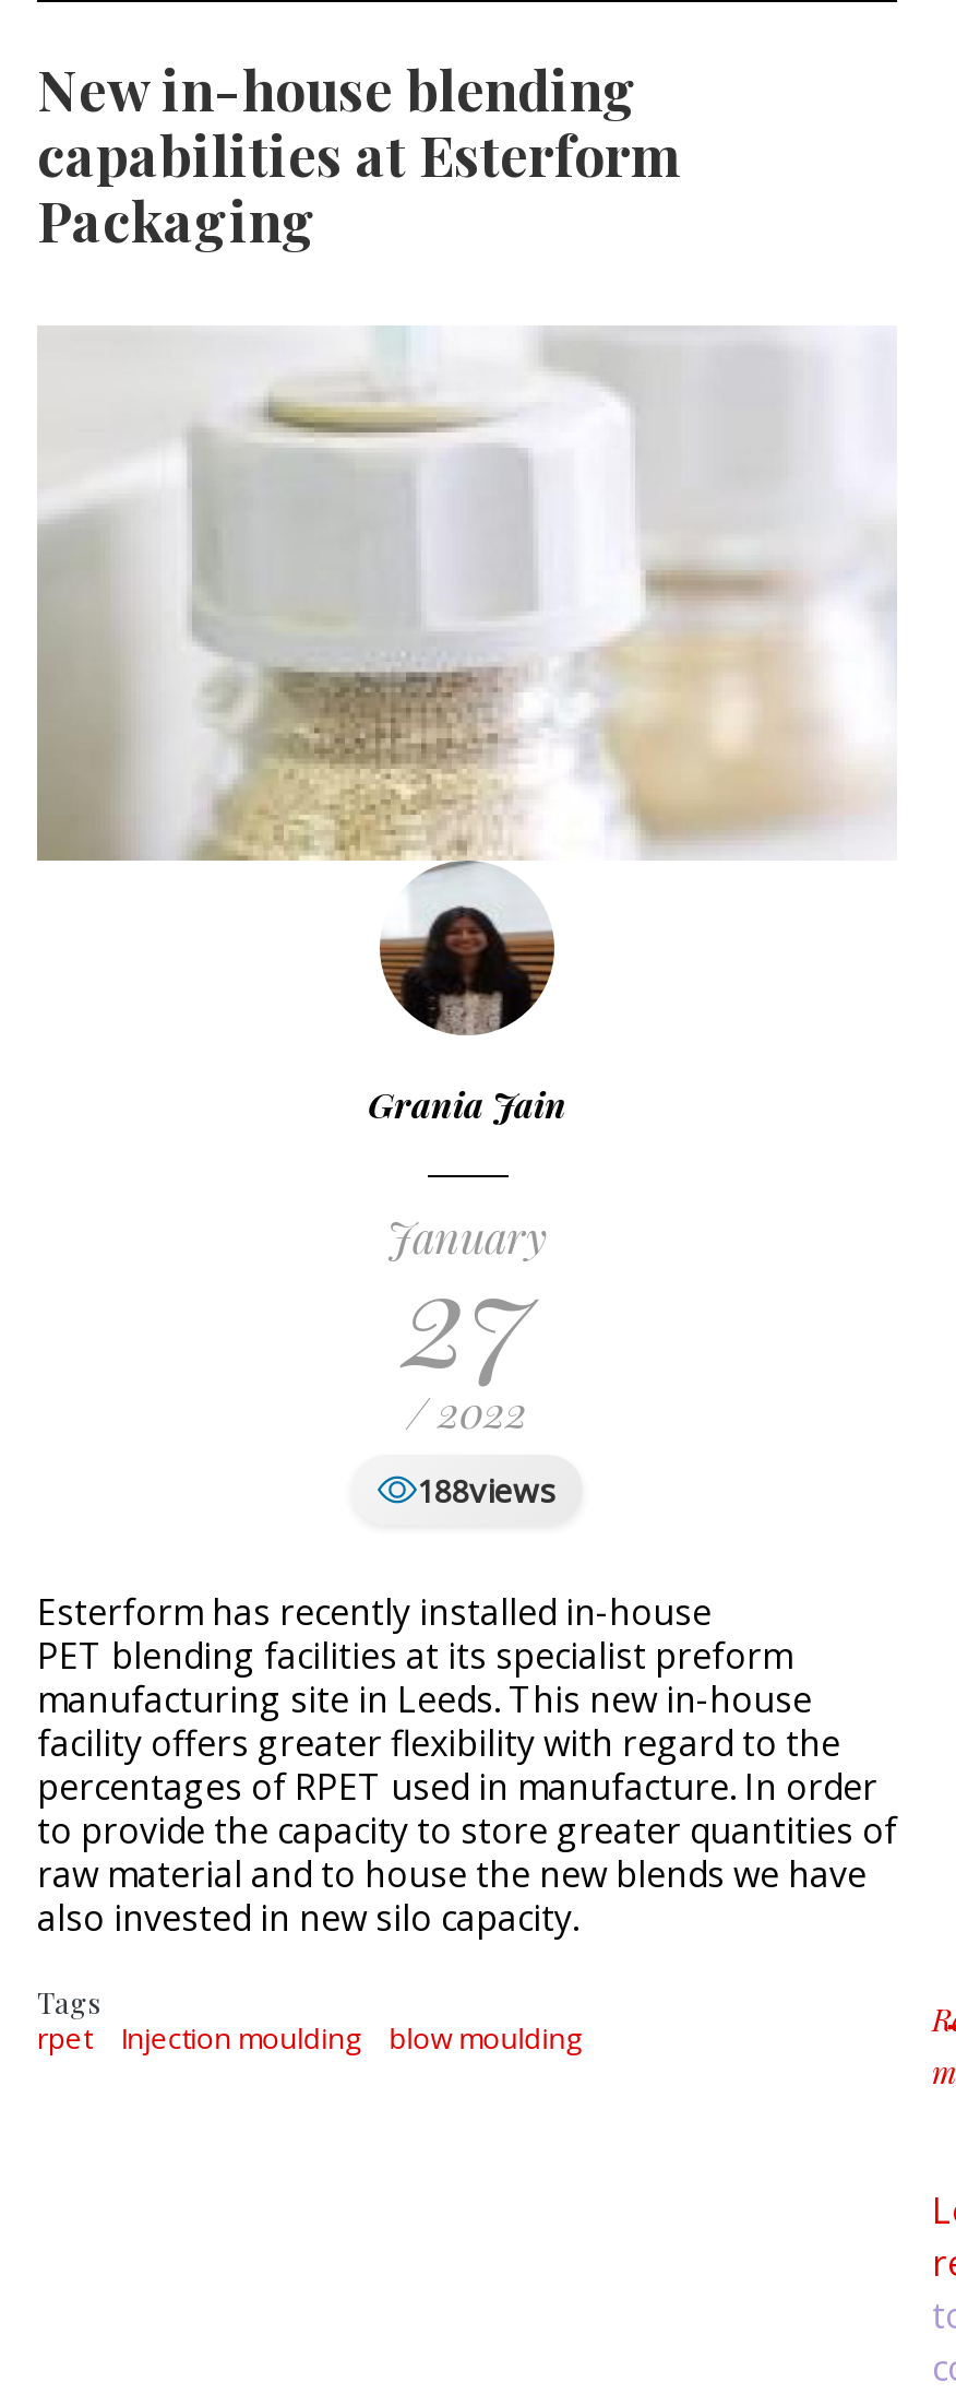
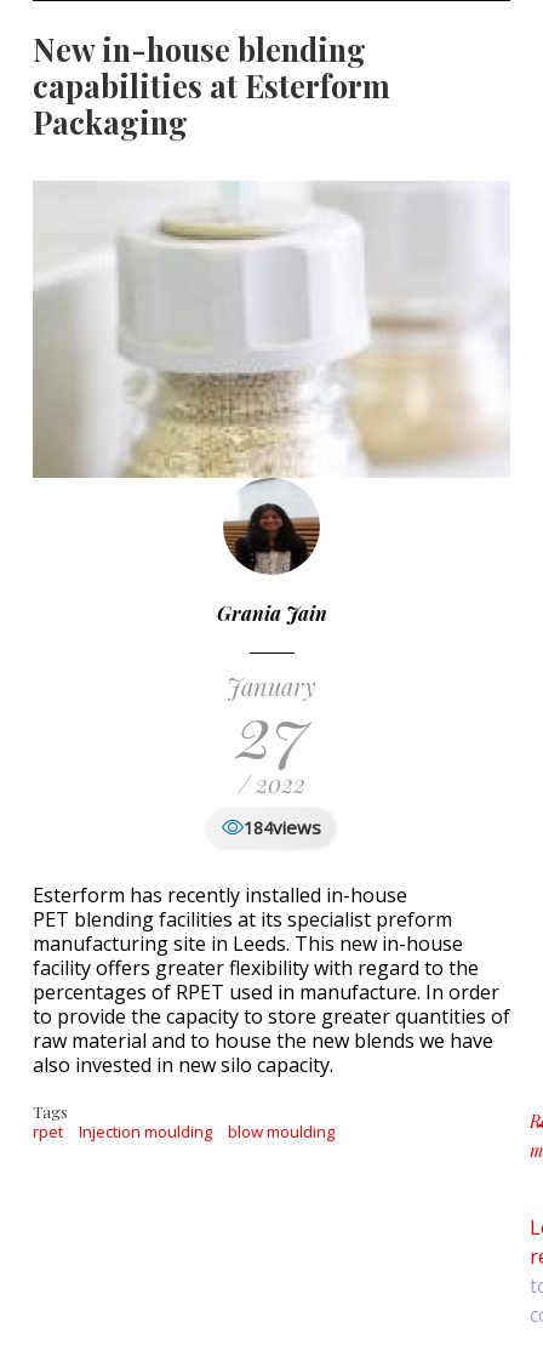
- 188views
+ 184views
